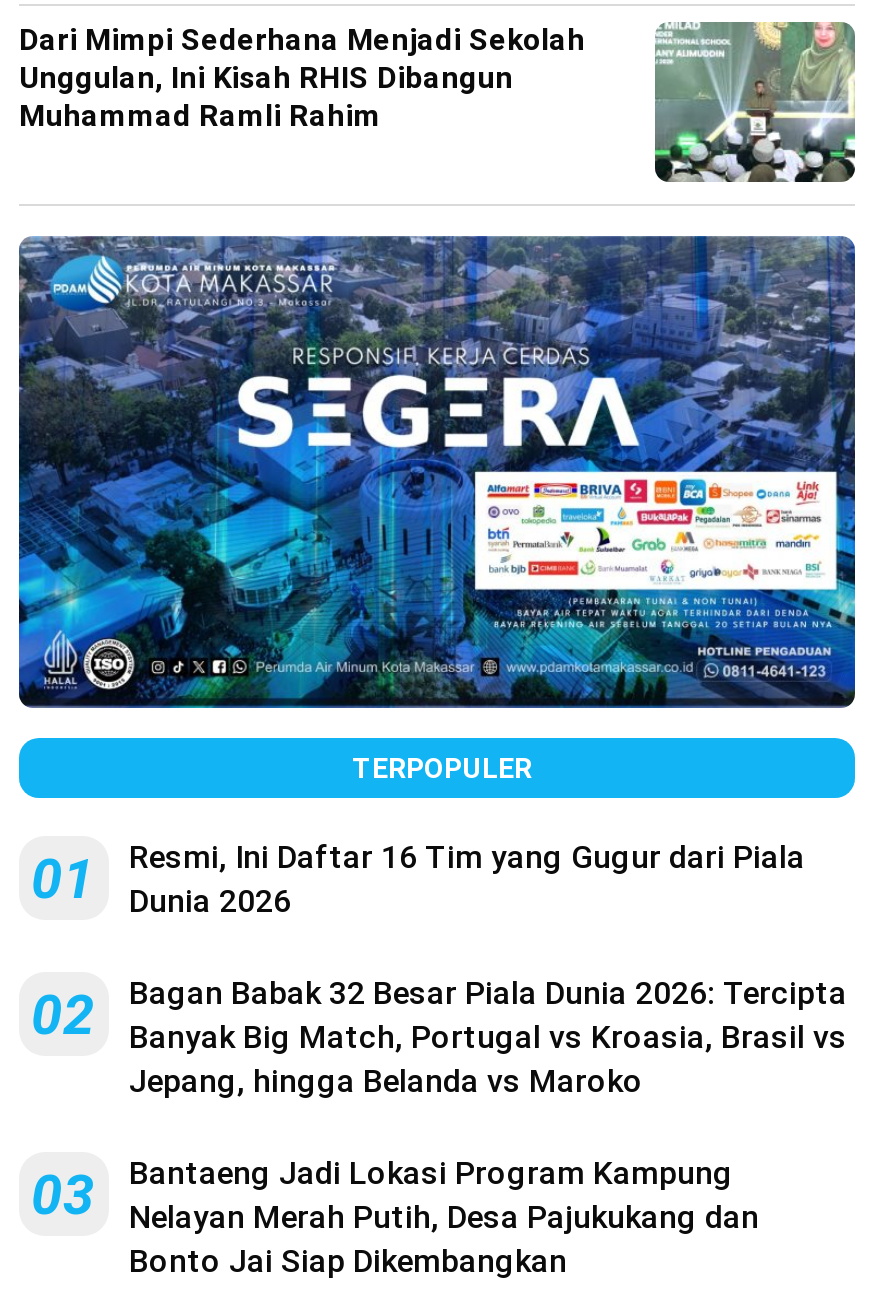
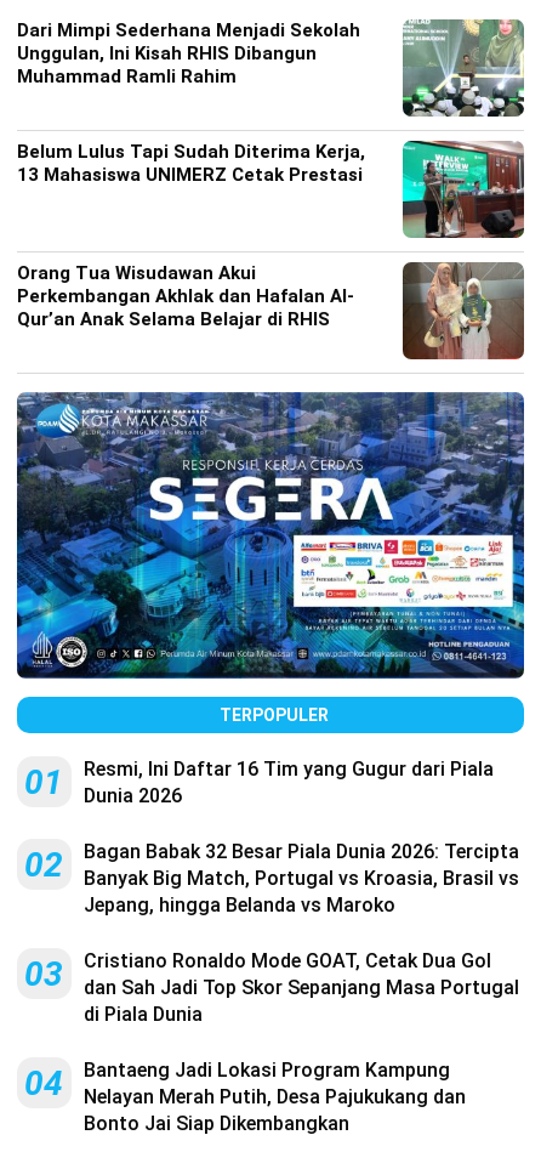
+ [image]
+ Belum Lulus Tapi Sudah Diterima Kerja,
+ 13 Mahasiswa UNIMERZ Cetak Prestasi

+ [image]
+ Orang Tua Wisudawan Akui
+ Perkembangan Akhlak dan Hafalan Al-
+ Qur’an Anak Selama Belajar di RHIS

+ Cristiano Ronaldo Mode GOAT, Cetak Dua Gol
+ dan Sah Jadi Top Skor Sepanjang Masa Portugal
+ di Piala Dunia
+ 04
